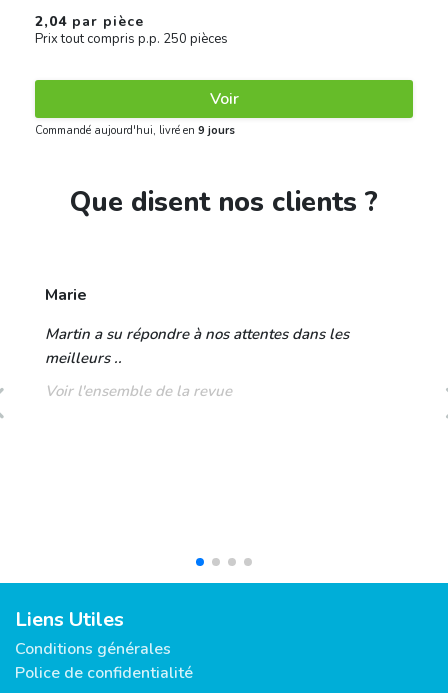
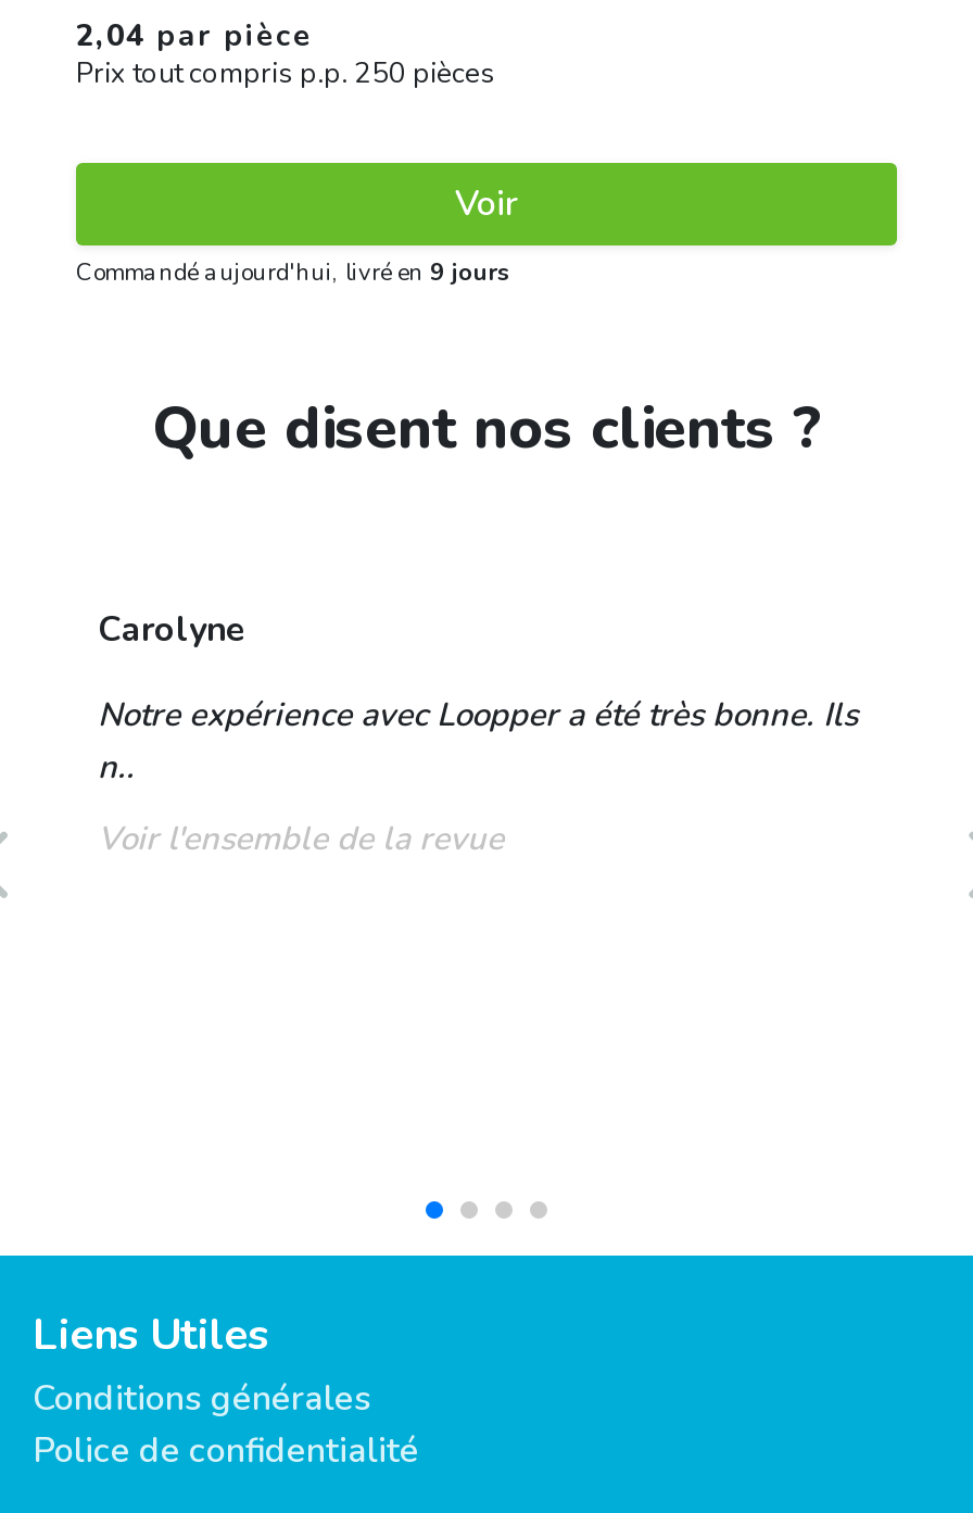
- Marie
+ Carolyne

- Martin a su répondre à nos attentes dans les
- meilleurs ..
+ Notre expérience avec Loopper a été très bonne. Ils
+ n..
